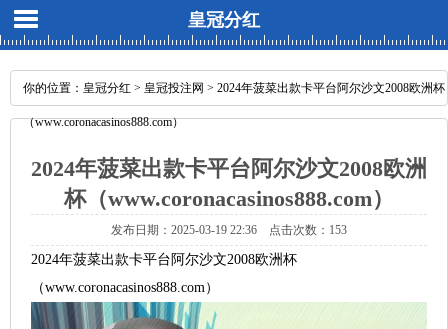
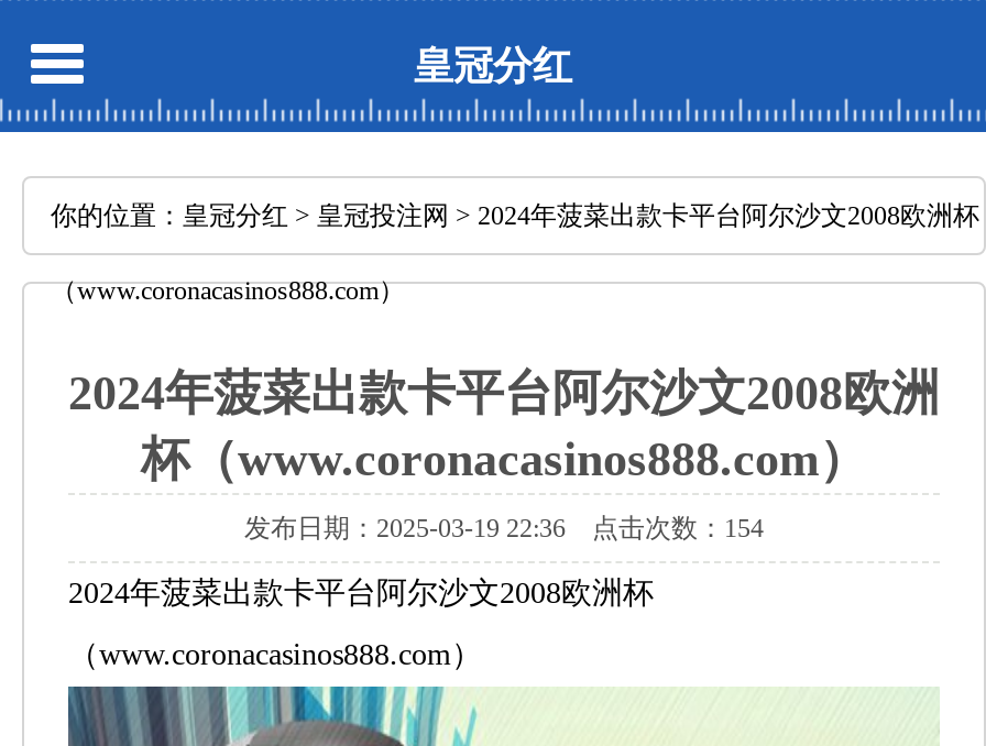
- 发布日期：2025-03-19 22:36 点击次数：153
+ 发布日期：2025-03-19 22:36 点击次数：154
